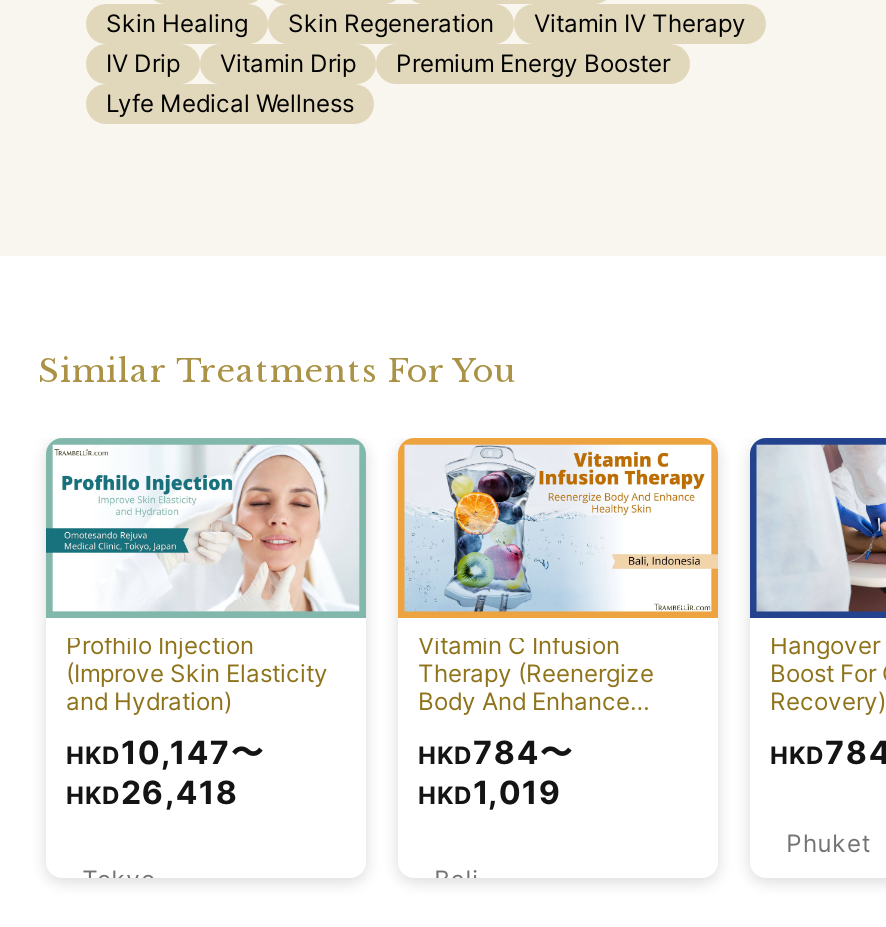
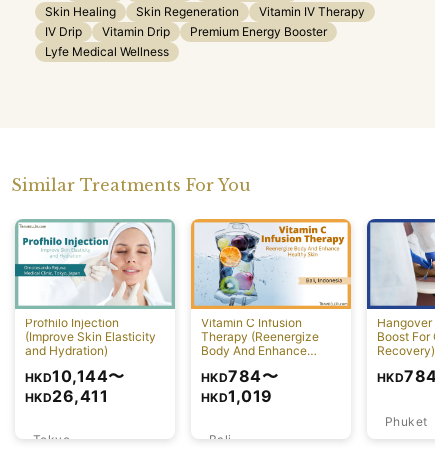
- HKD10,147〜
+ HKD10,144〜

- HKD26,418
+ HKD26,411
